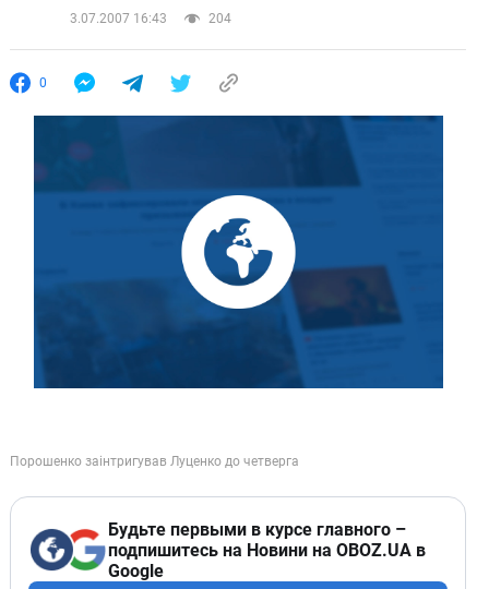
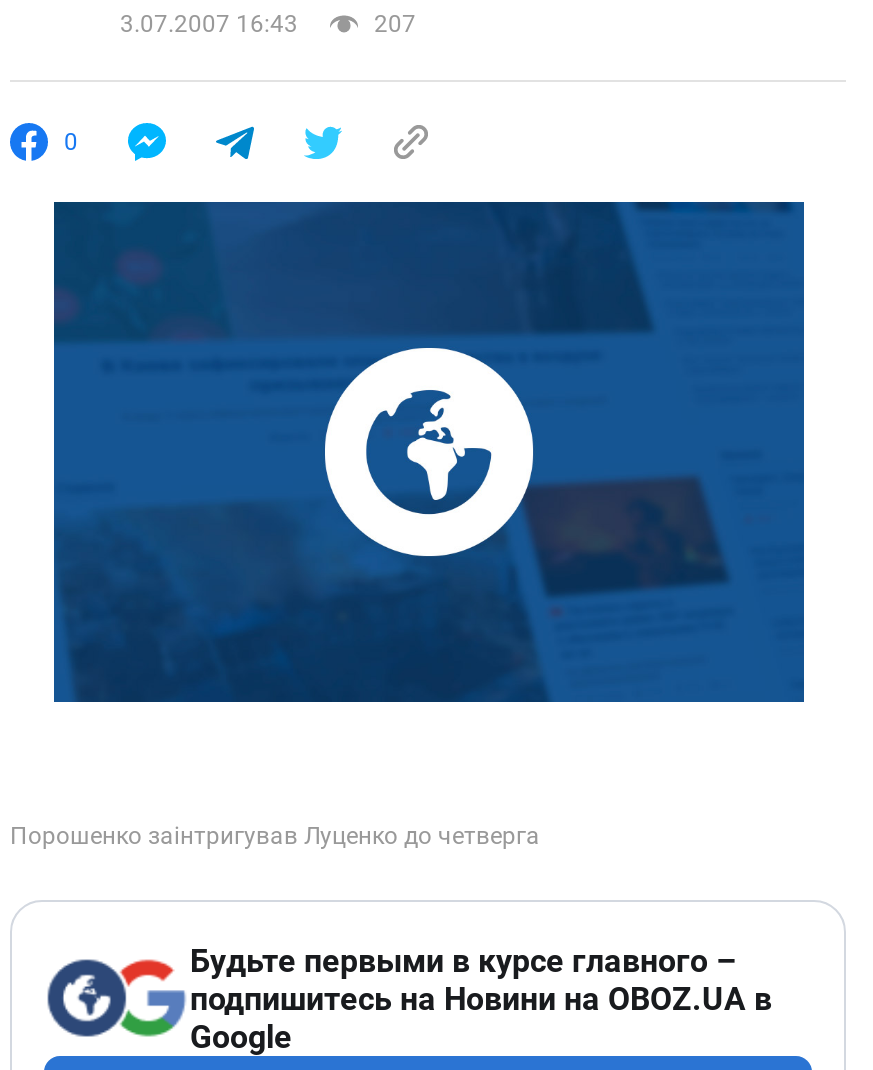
- 204
+ 207
